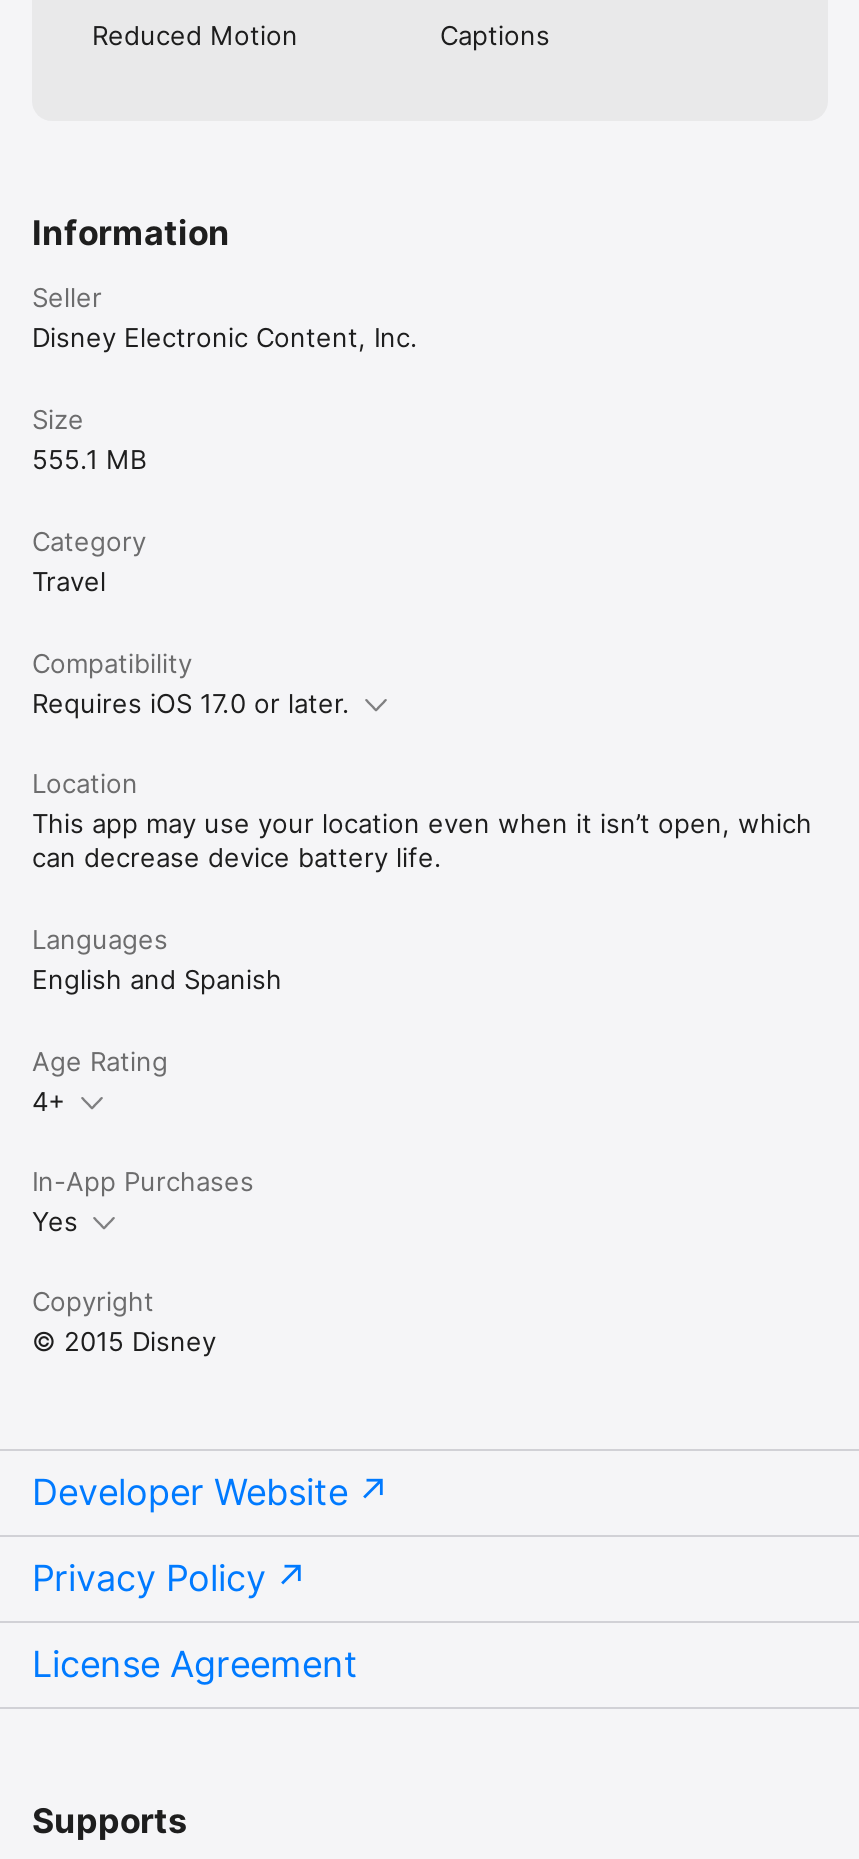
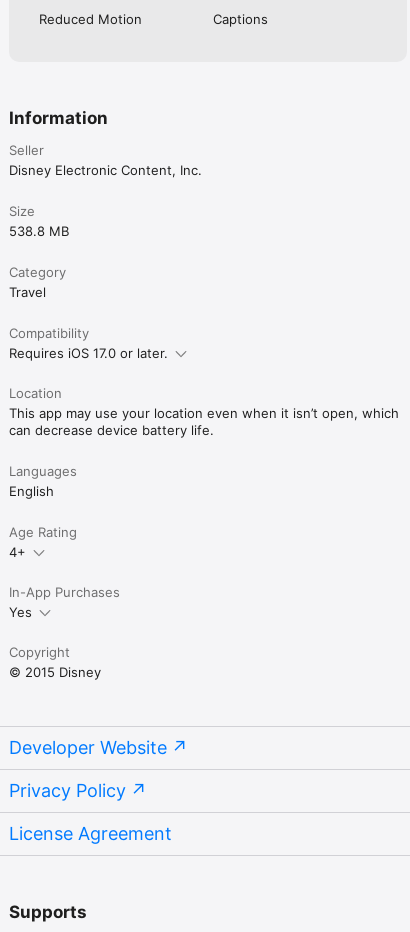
- 555.1 MB
+ 538.8 MB

- English and Spanish
+ English
